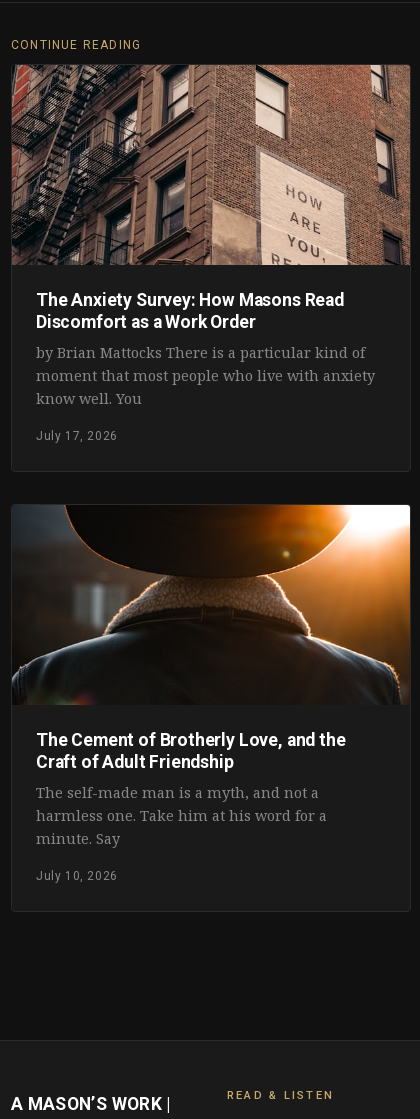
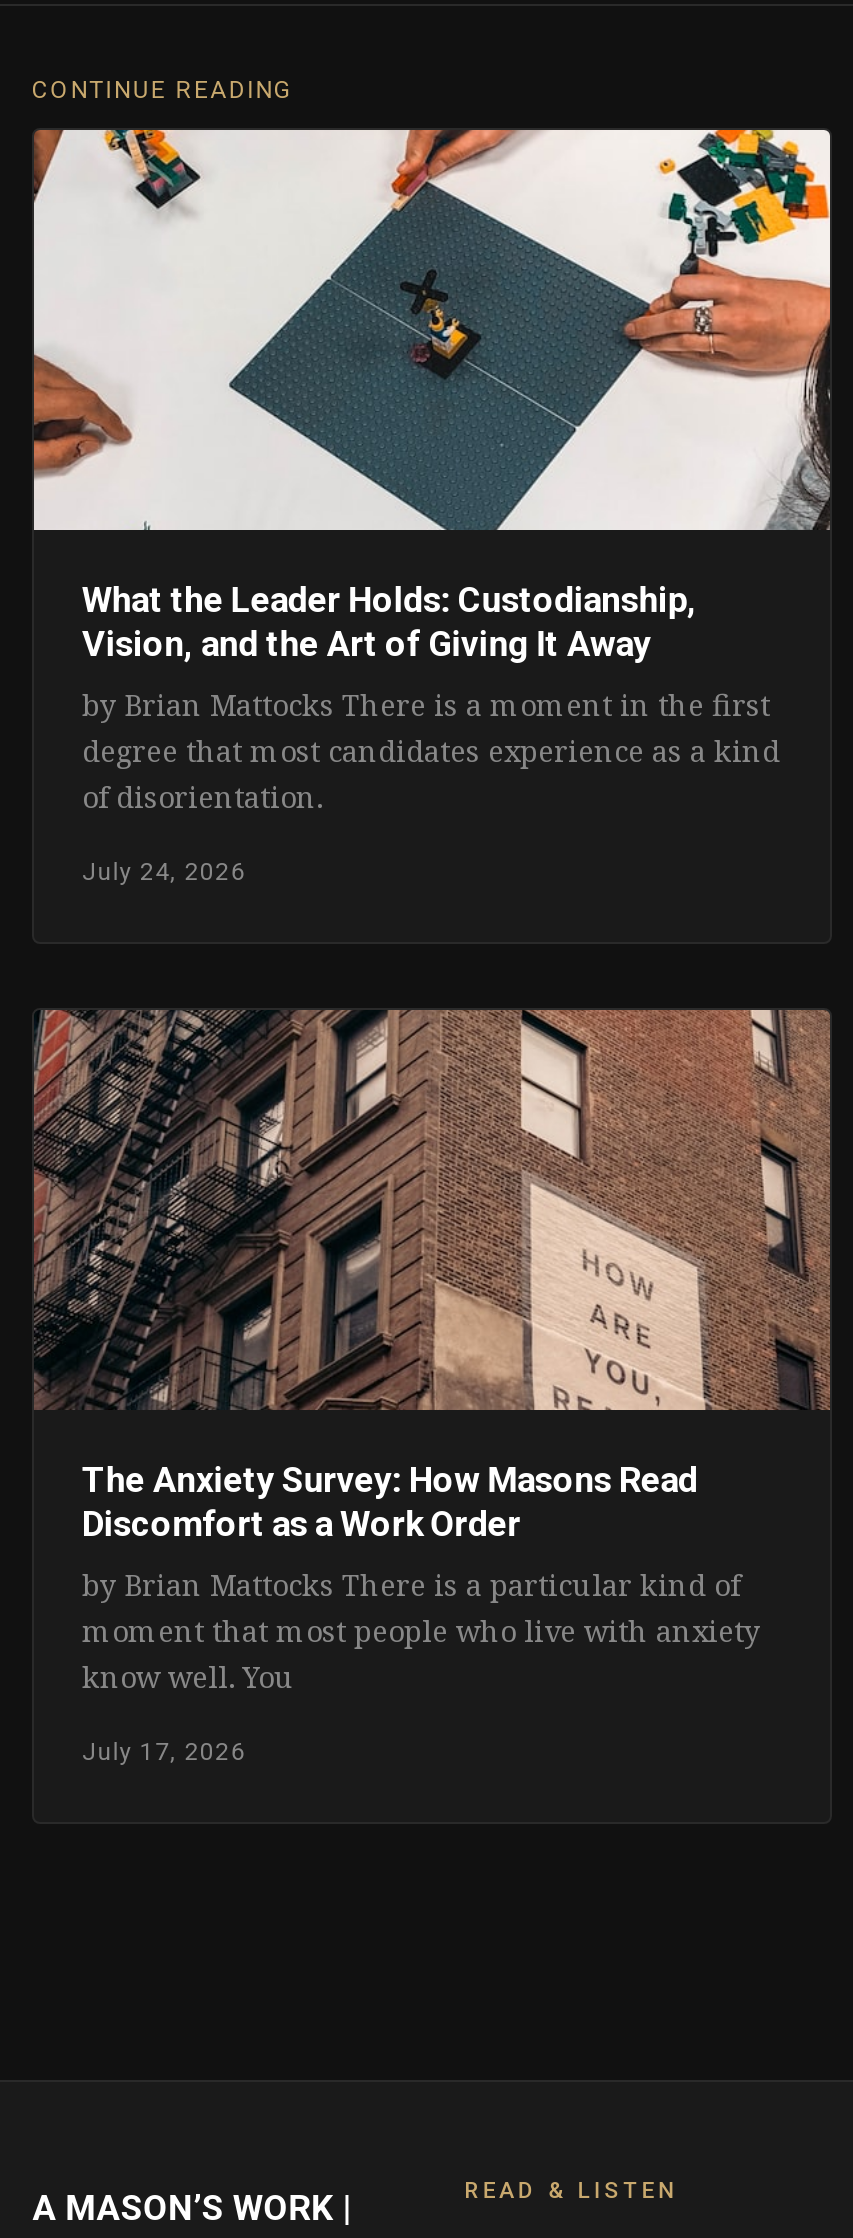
+ [image]
+ What the Leader Holds: Custodianship,
+ Vision, and the Art of Giving It Away
+ by Brian Mattocks There is a moment in the first
+ degree that most candidates experience as a kind
+ of disorientation.
+ July 24, 2026

moved down: [image] | The Anxiety Survey: How Masons Read | Discomfort as a Work Order | by Brian Mattocks There is a particular kind of | moment that most people who live with anxiety | know well. You | July 17, 2026

- [image]
- The Cement of Brotherly Love, and the
- Craft of Adult Friendship
- The self-made man is a myth, and not a
- harmless one. Take him at his word for a
- minute. Say
- July 10, 2026
